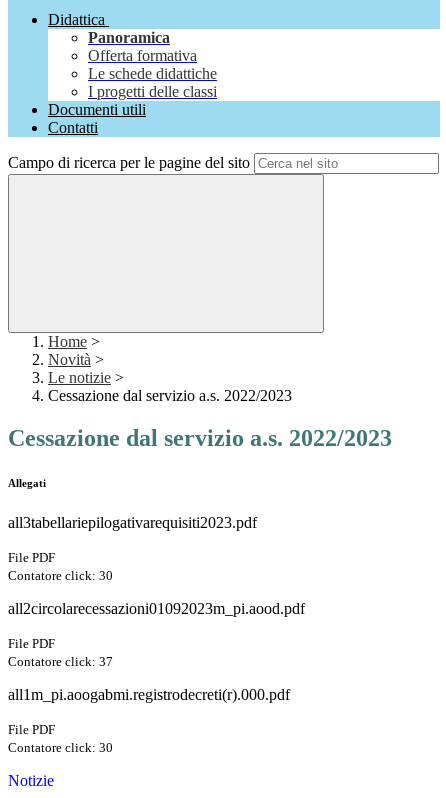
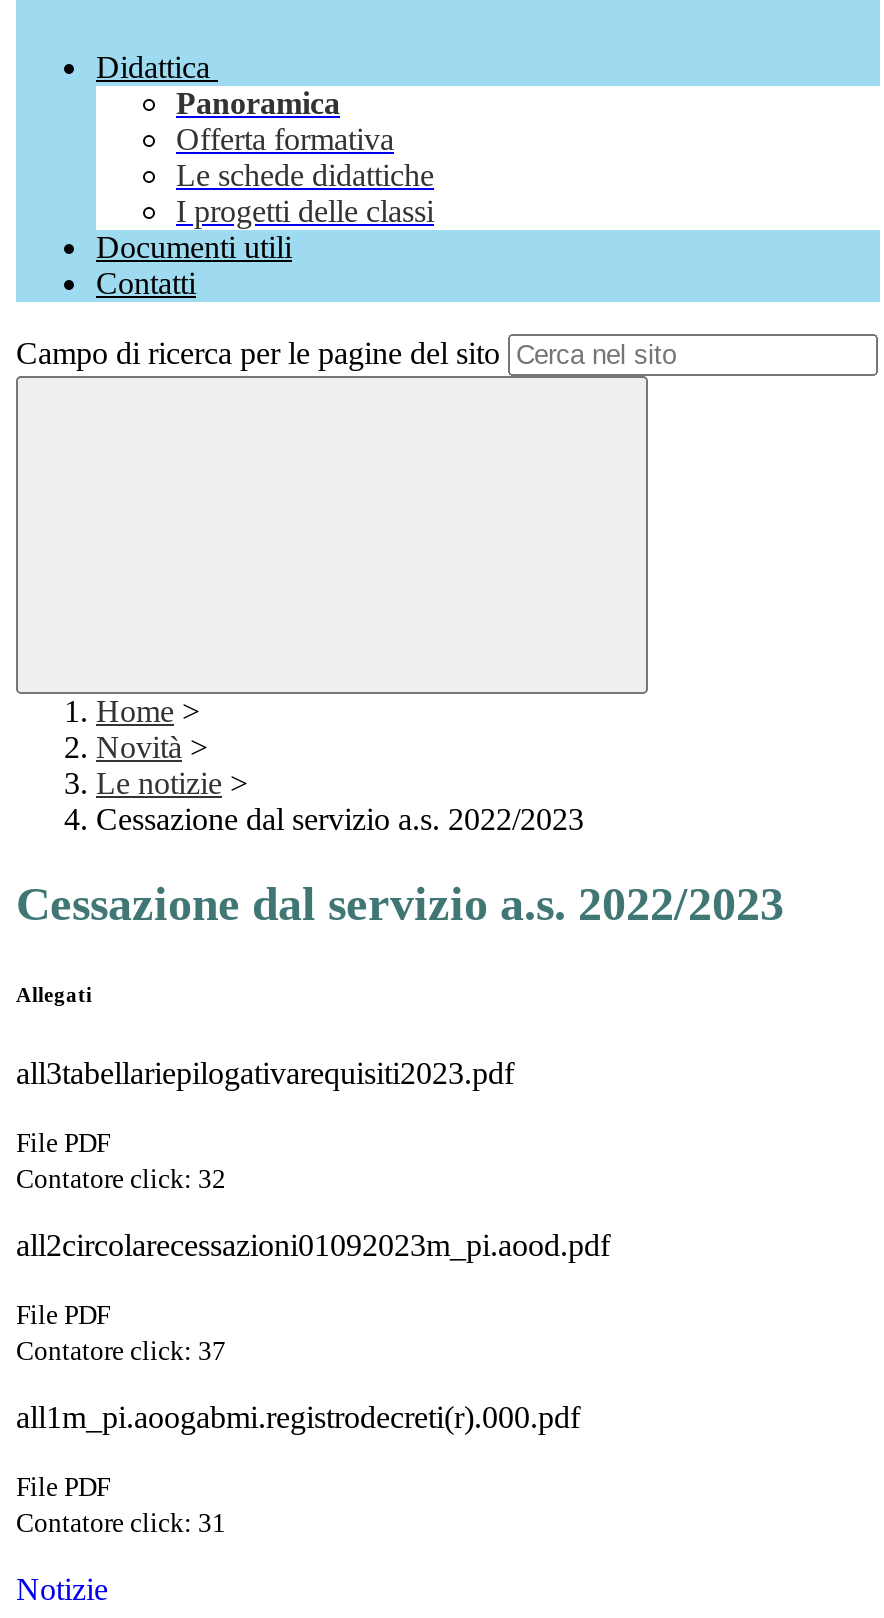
- Contatore click: 30
+ Contatore click: 32

- Contatore click: 30
+ Contatore click: 31
